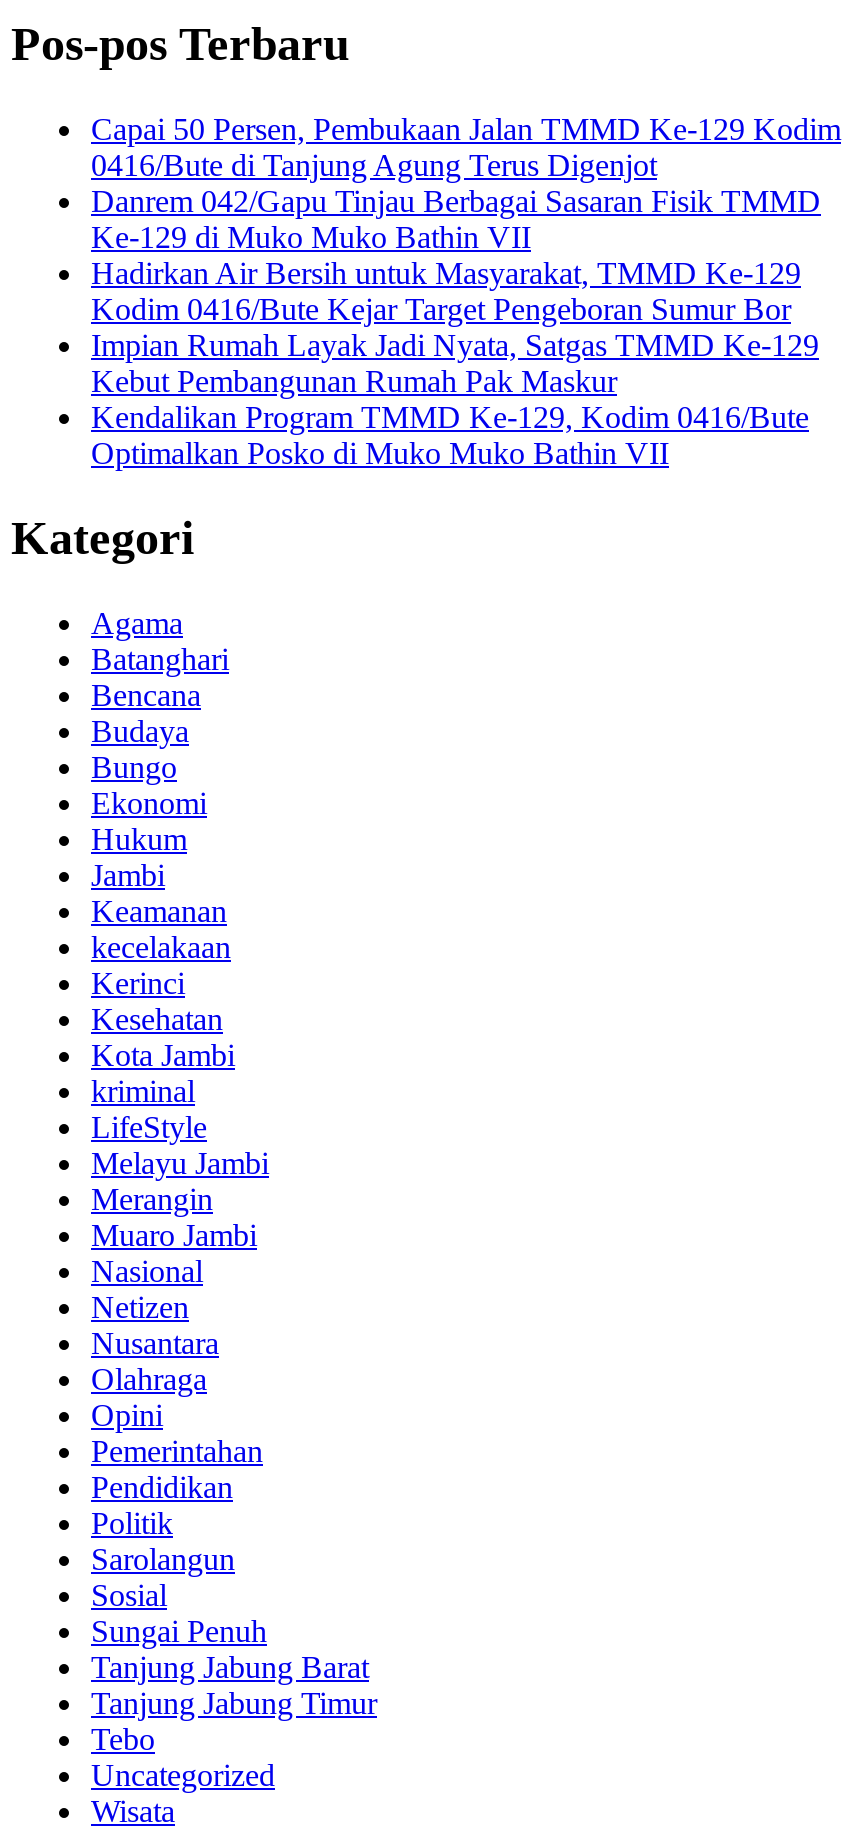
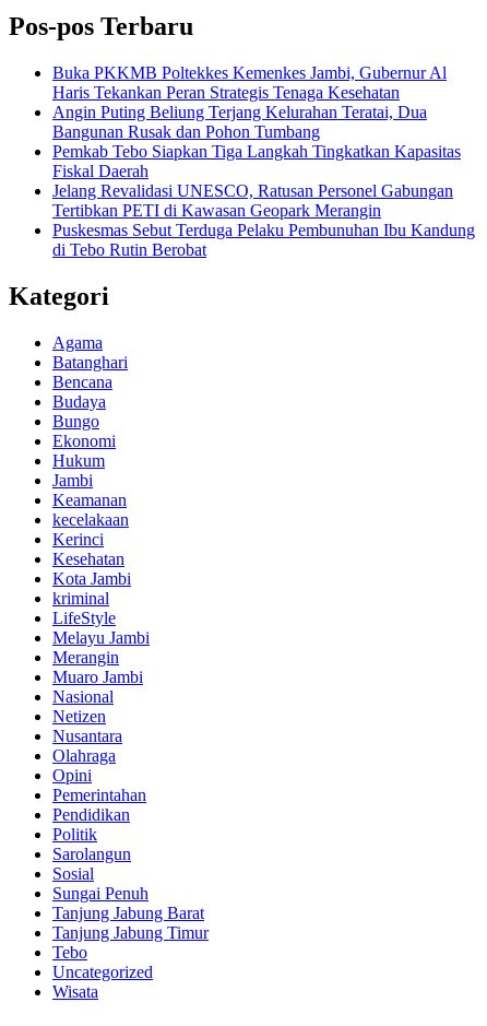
- Capai 50 Persen, Pembukaan Jalan TMMD Ke-129 Kodim
- 0416/Bute di Tanjung Agung Terus Digenjot
- Danrem 042/Gapu Tinjau Berbagai Sasaran Fisik TMMD
- Ke-129 di Muko Muko Bathin VII
- Hadirkan Air Bersih untuk Masyarakat, TMMD Ke-129
- Kodim 0416/Bute Kejar Target Pengeboran Sumur Bor
- Impian Rumah Layak Jadi Nyata, Satgas TMMD Ke-129
- Kebut Pembangunan Rumah Pak Maskur
- Kendalikan Program TMMD Ke-129, Kodim 0416/Bute
- Optimalkan Posko di Muko Muko Bathin VII
+ Buka PKKMB Poltekkes Kemenkes Jambi, Gubernur Al
+ Haris Tekankan Peran Strategis Tenaga Kesehatan
+ Angin Puting Beliung Terjang Kelurahan Teratai, Dua
+ Bangunan Rusak dan Pohon Tumbang
+ Pemkab Tebo Siapkan Tiga Langkah Tingkatkan Kapasitas
+ Fiskal Daerah
+ Jelang Revalidasi UNESCO, Ratusan Personel Gabungan
+ Tertibkan PETI di Kawasan Geopark Merangin
+ Puskesmas Sebut Terduga Pelaku Pembunuhan Ibu Kandung
+ di Tebo Rutin Berobat
